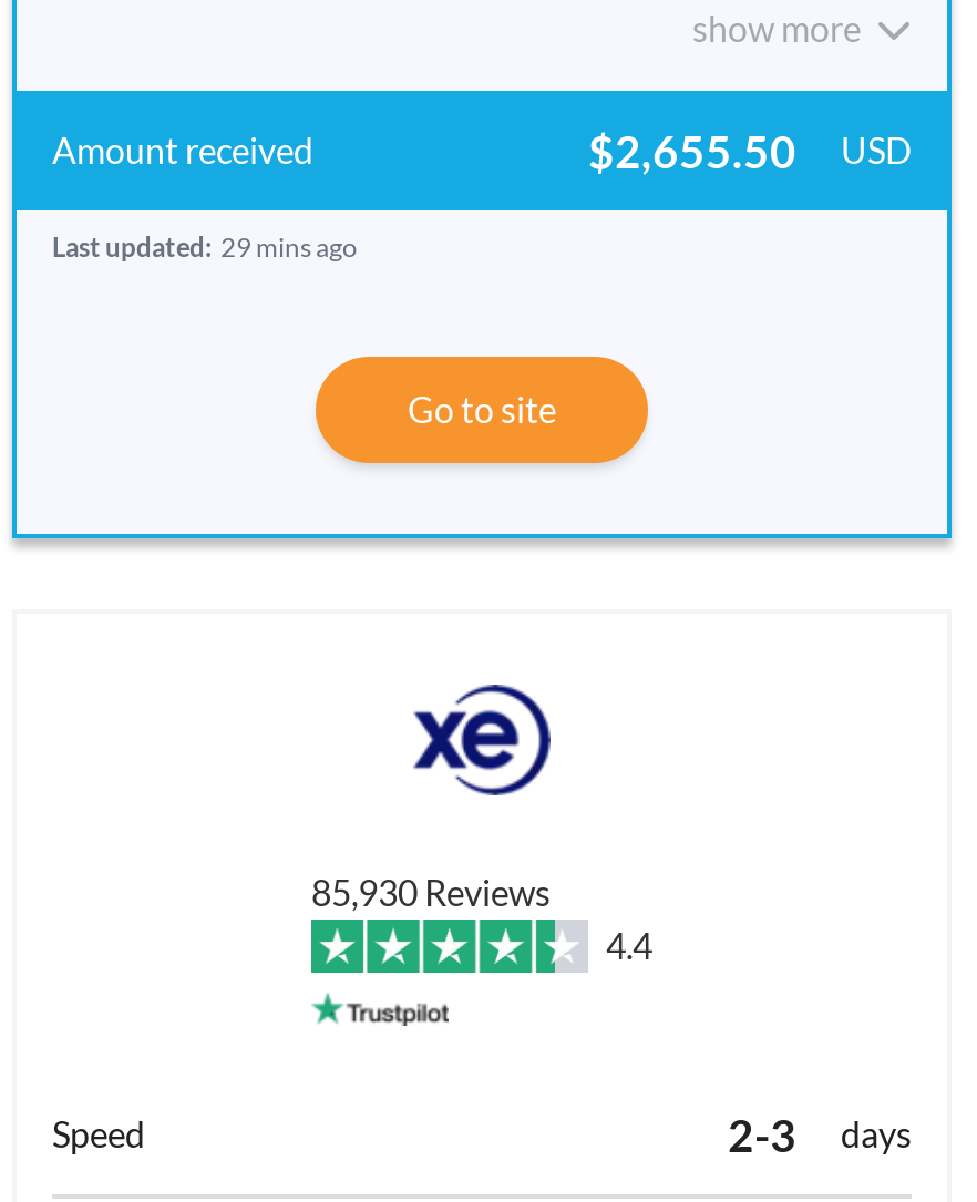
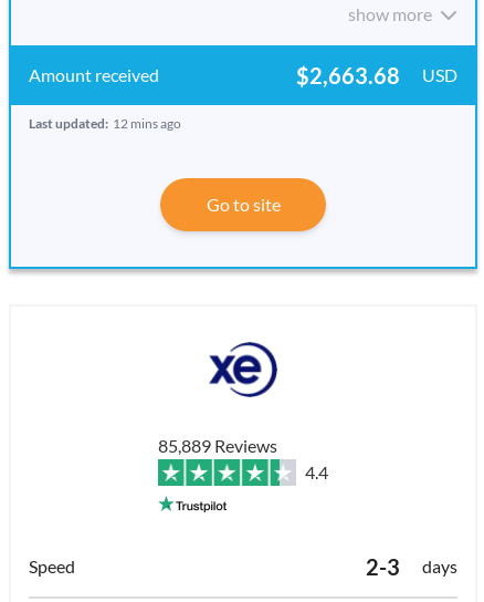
- $2,655.50 USD
+ $2,663.68 USD

- Last updated: 29 mins ago
+ Last updated: 12 mins ago

- 85,930 Reviews
+ 85,889 Reviews
